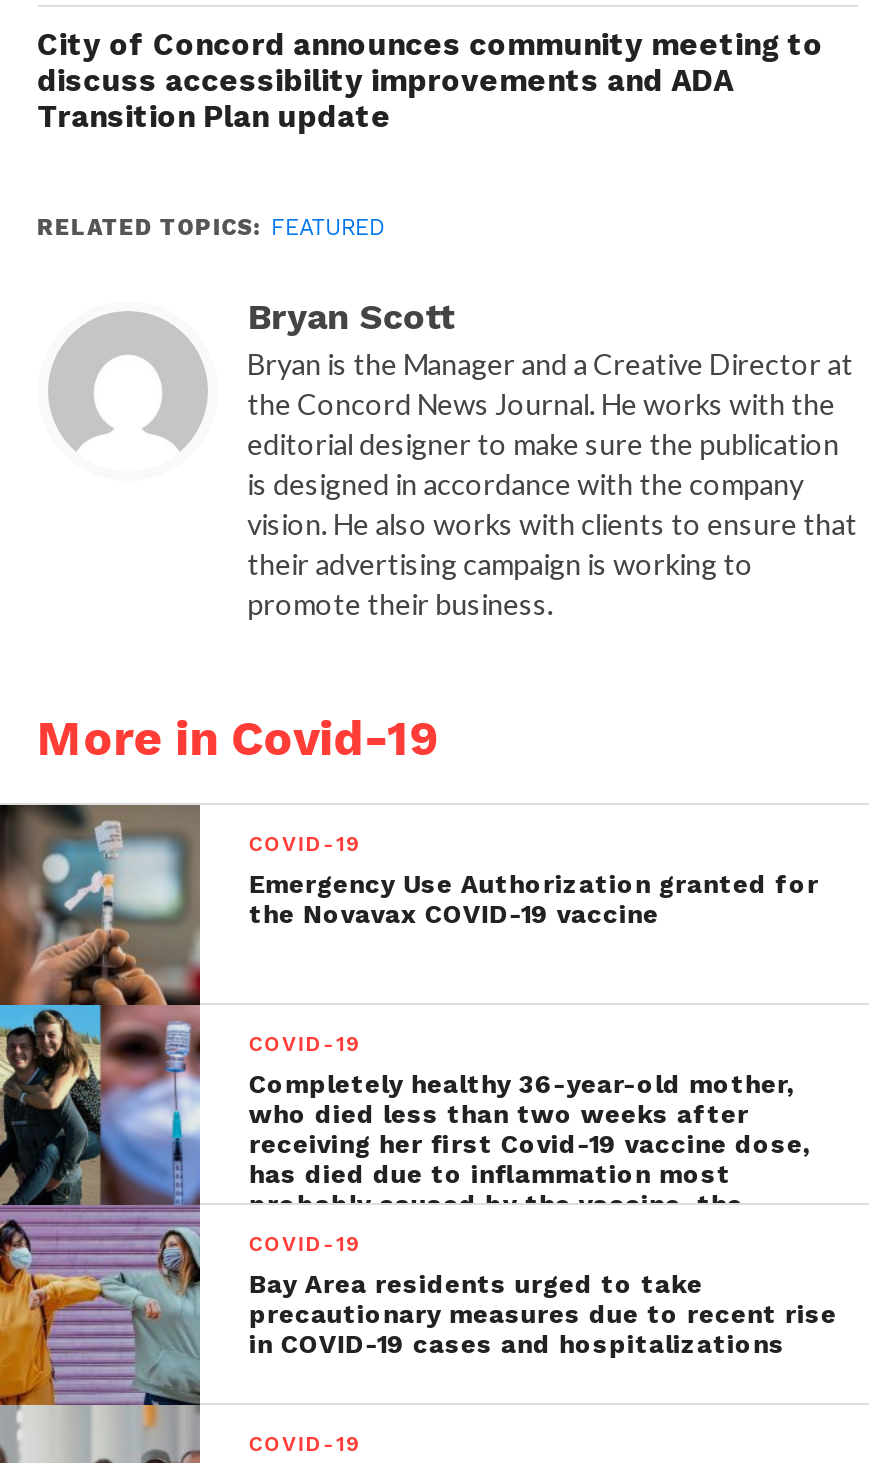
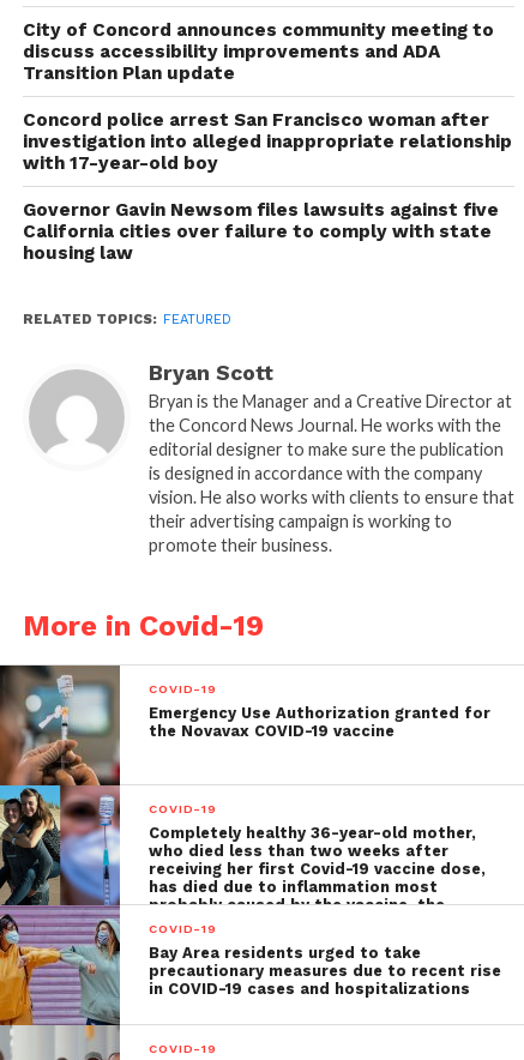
+ Concord police arrest San Francisco woman after
+ investigation into alleged inappropriate relationship
+ with 17-year-old boy
+ Governor Gavin Newsom files lawsuits against five
+ California cities over failure to comply with state
+ housing law
